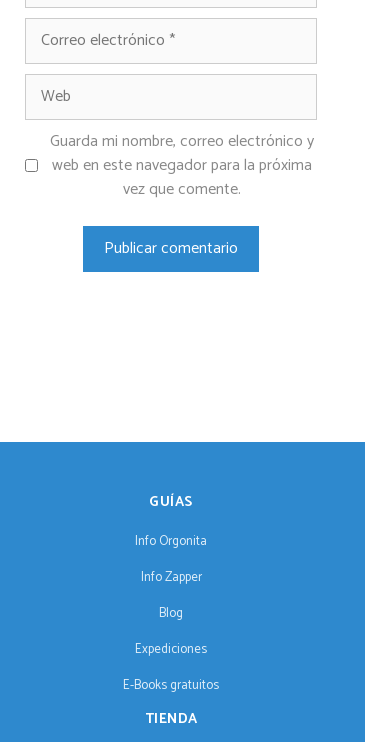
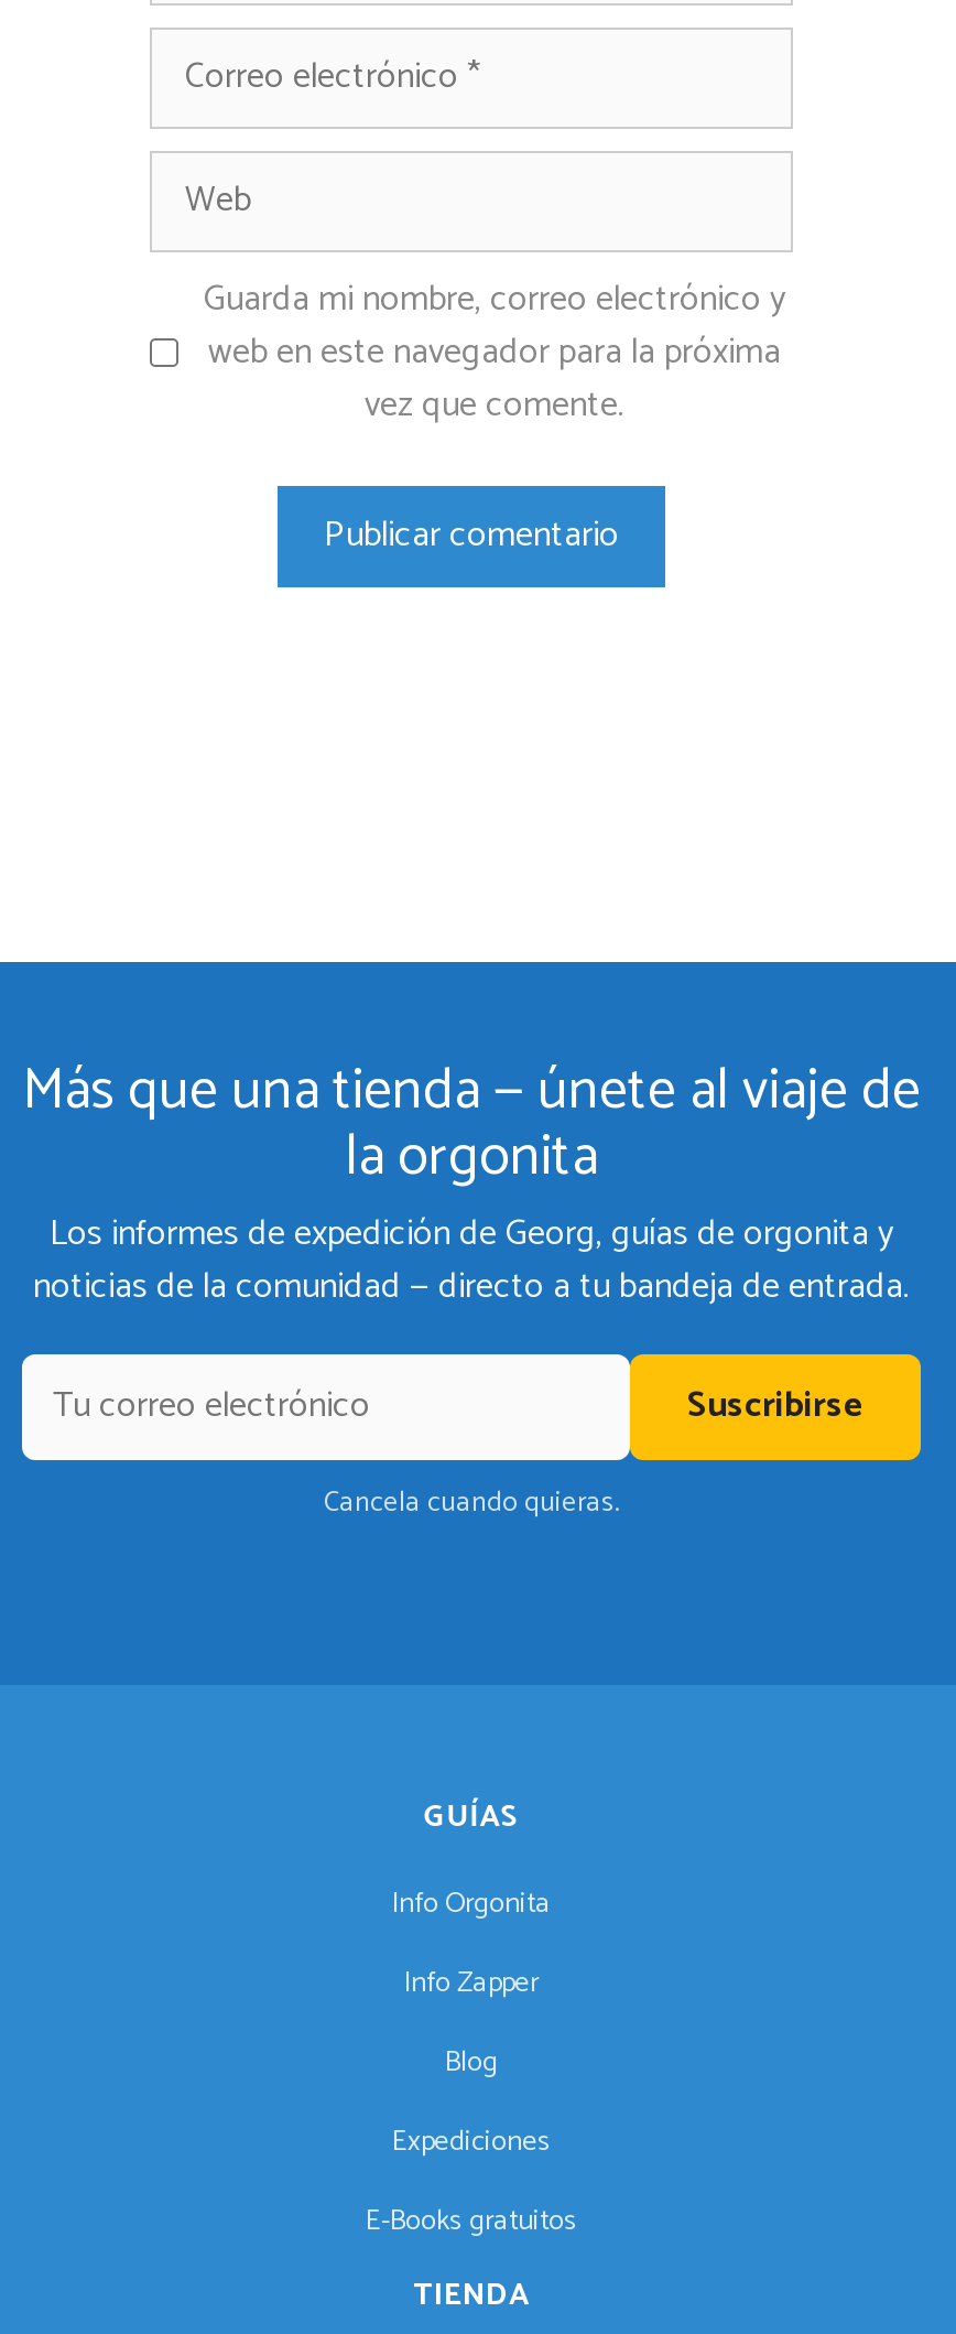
+ Más que una tienda — únete al viaje de
+ la orgonita
+ Los informes de expedición de Georg, guías de orgonita y
+ noticias de la comunidad — directo a tu bandeja de entrada.
+ Suscribirse
+ Cancela cuando quieras.
